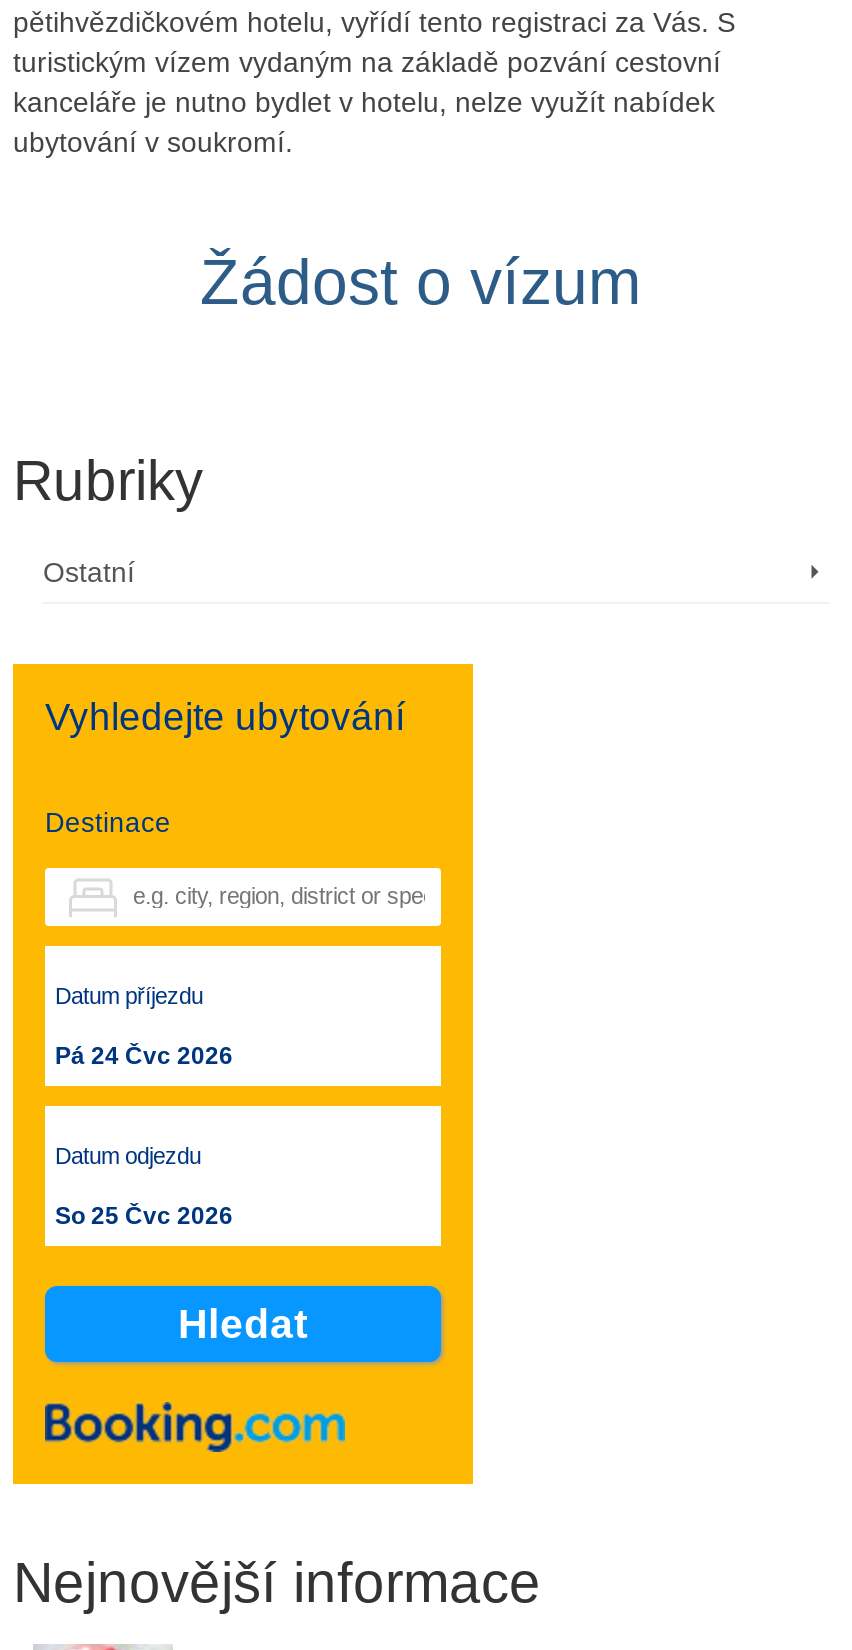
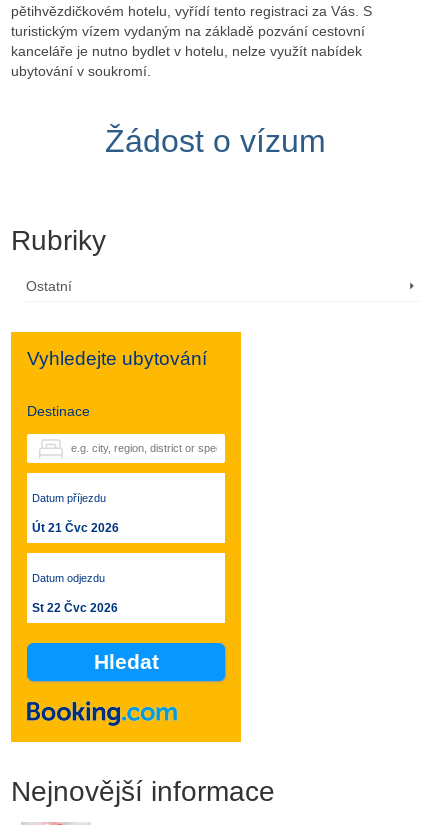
- Pá 24 Čvc 2026
+ Út 21 Čvc 2026

- So 25 Čvc 2026
+ St 22 Čvc 2026
